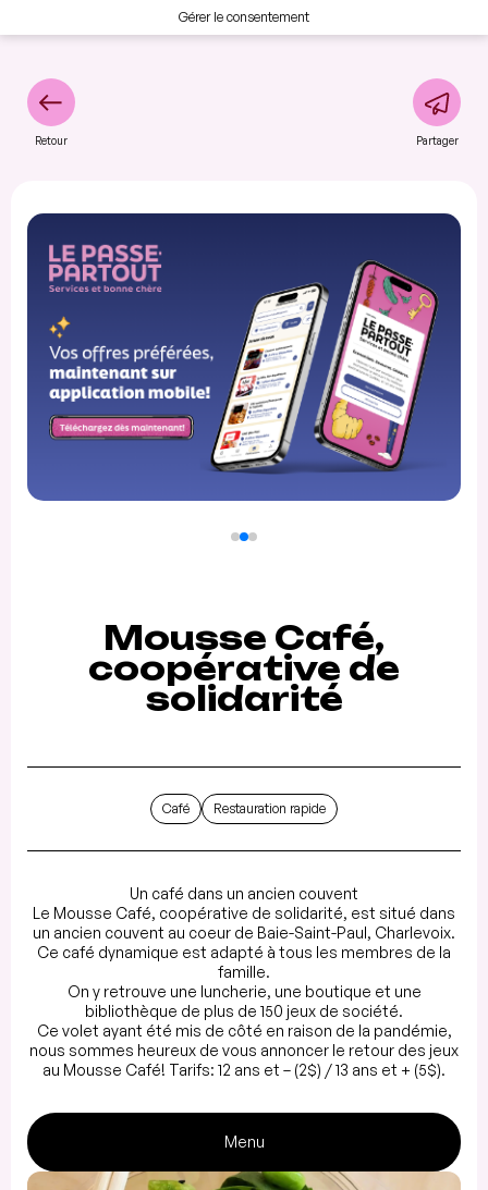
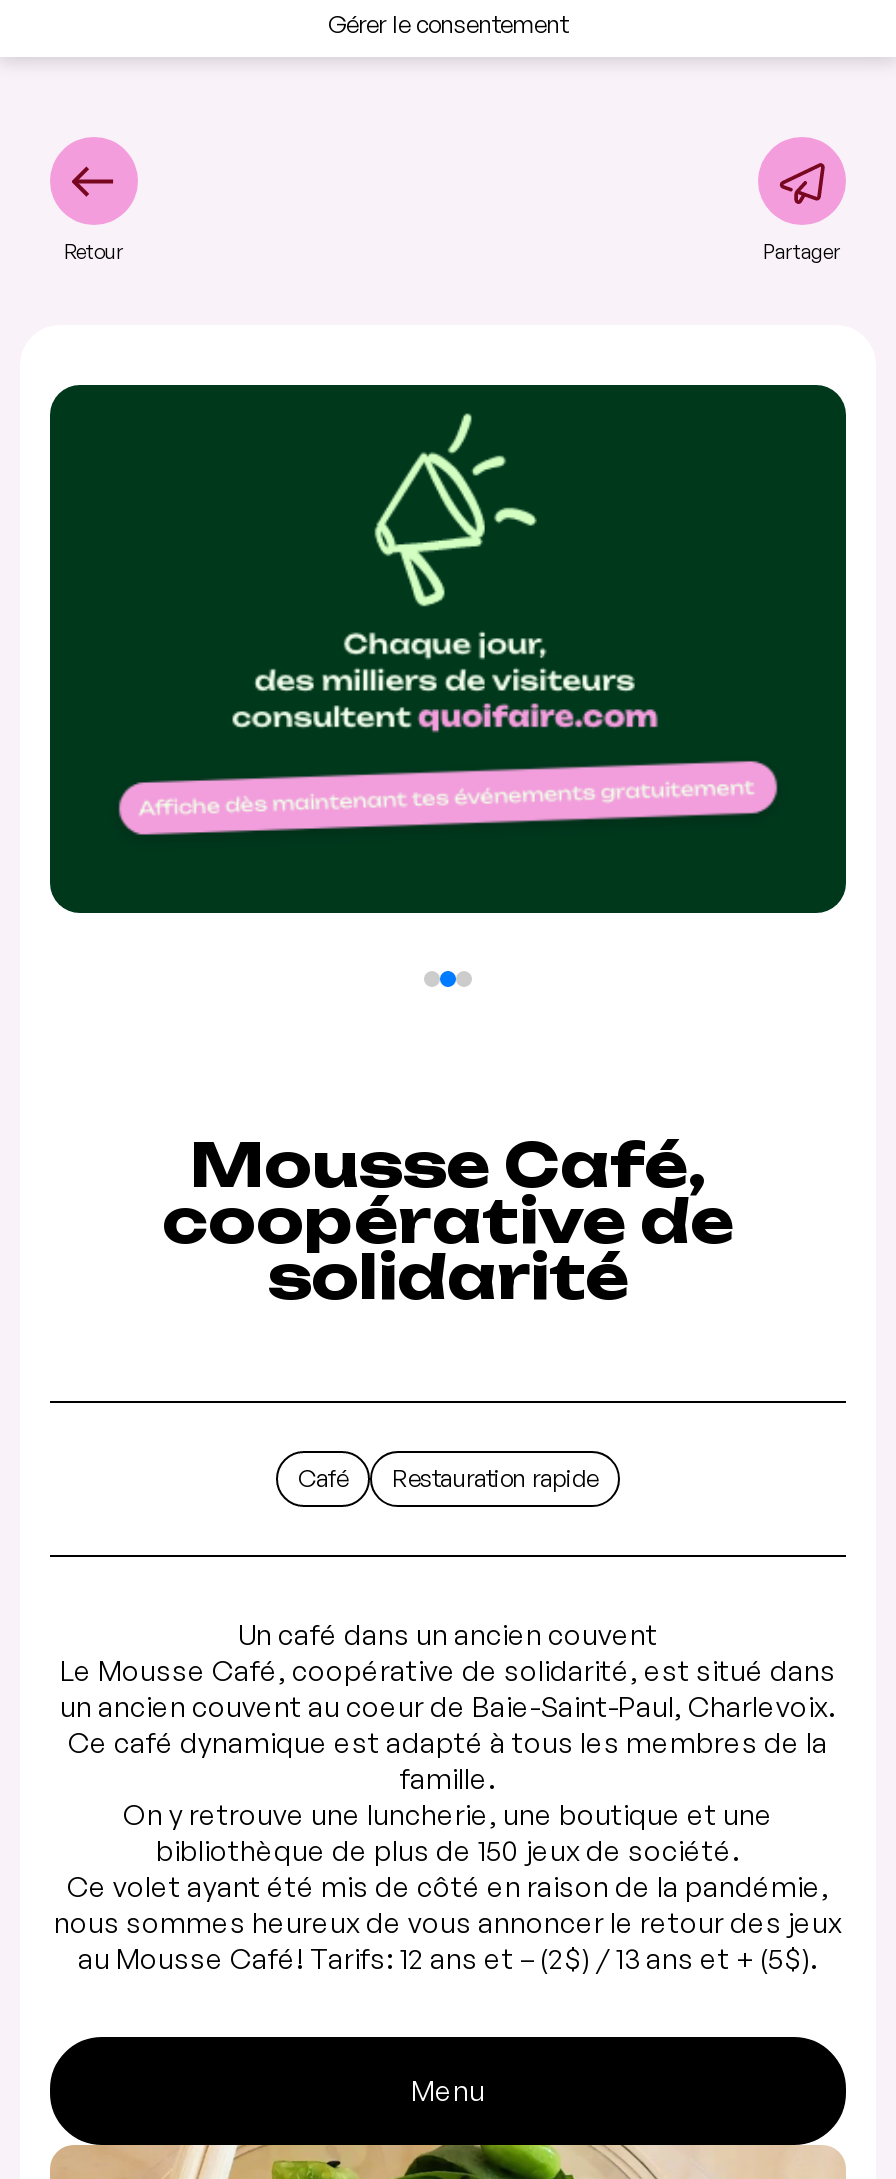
- [image]
+ [image]
